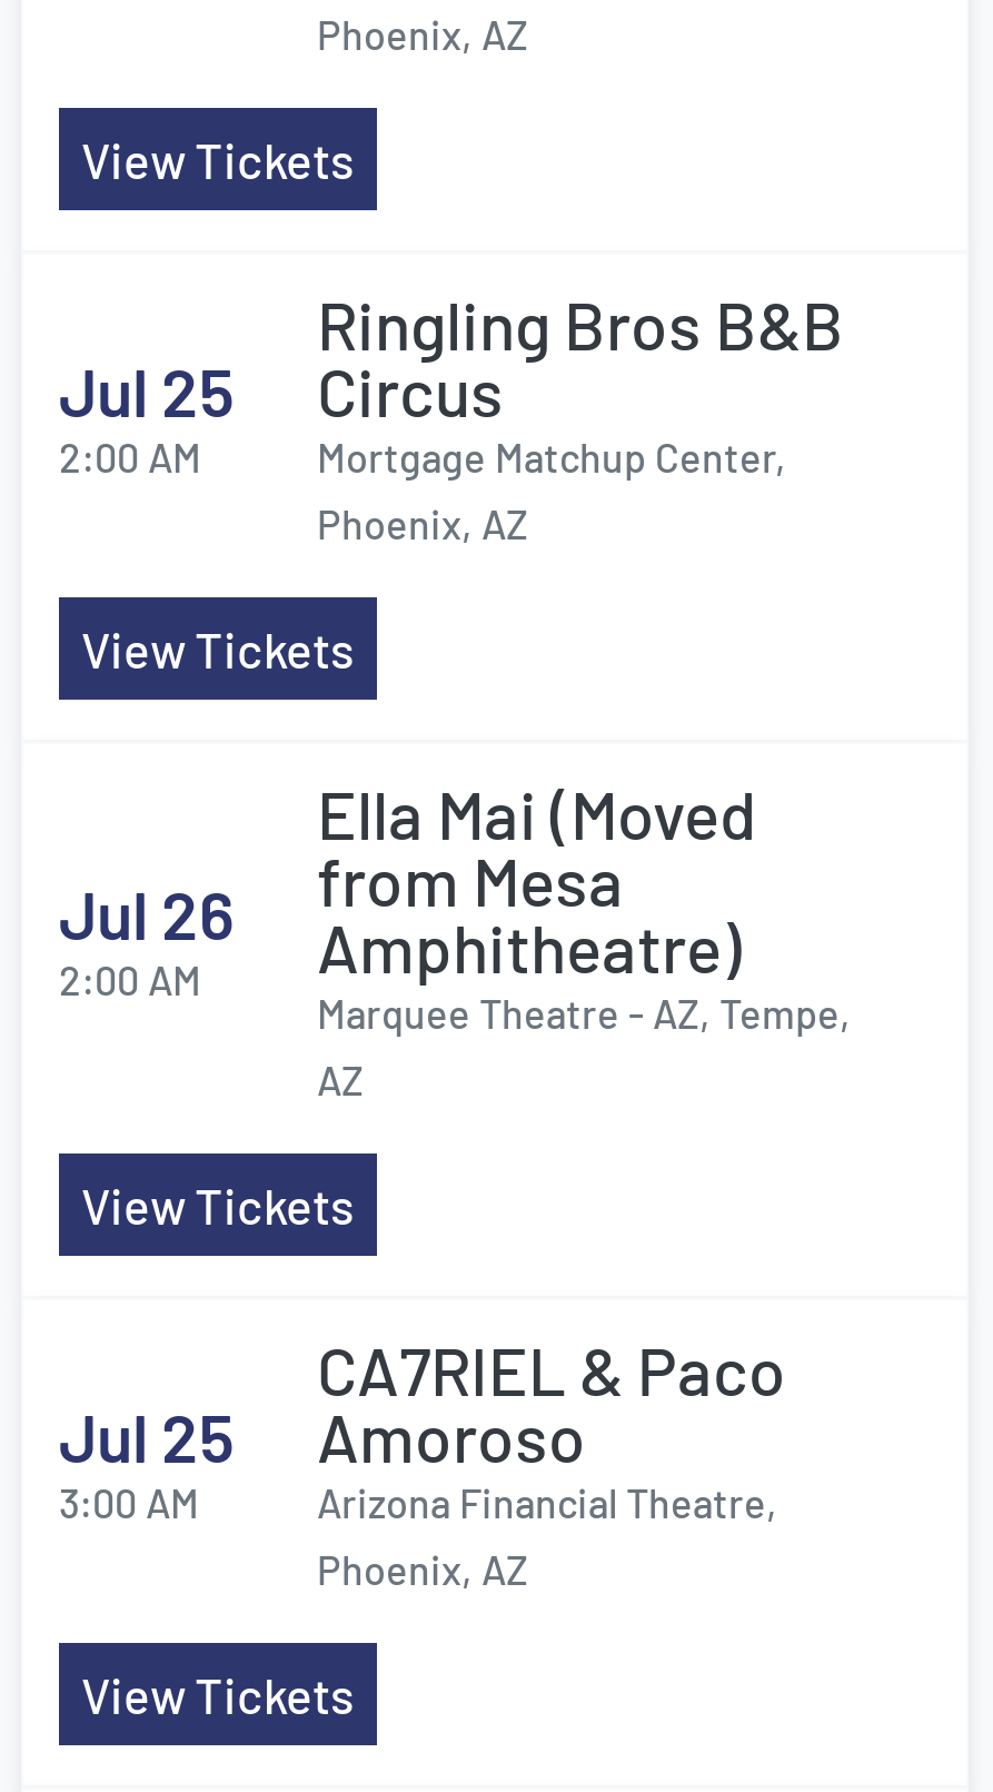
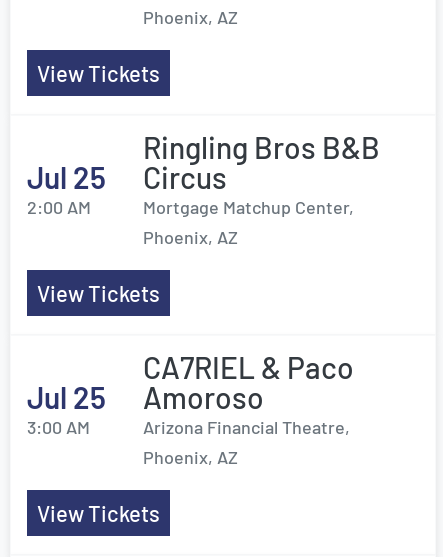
- Ella Mai (Moved
- from Mesa
- Amphitheatre)
- Marquee Theatre - AZ, Tempe,
- AZ
- View Tickets

- Jul 26
- 2:00 AM
